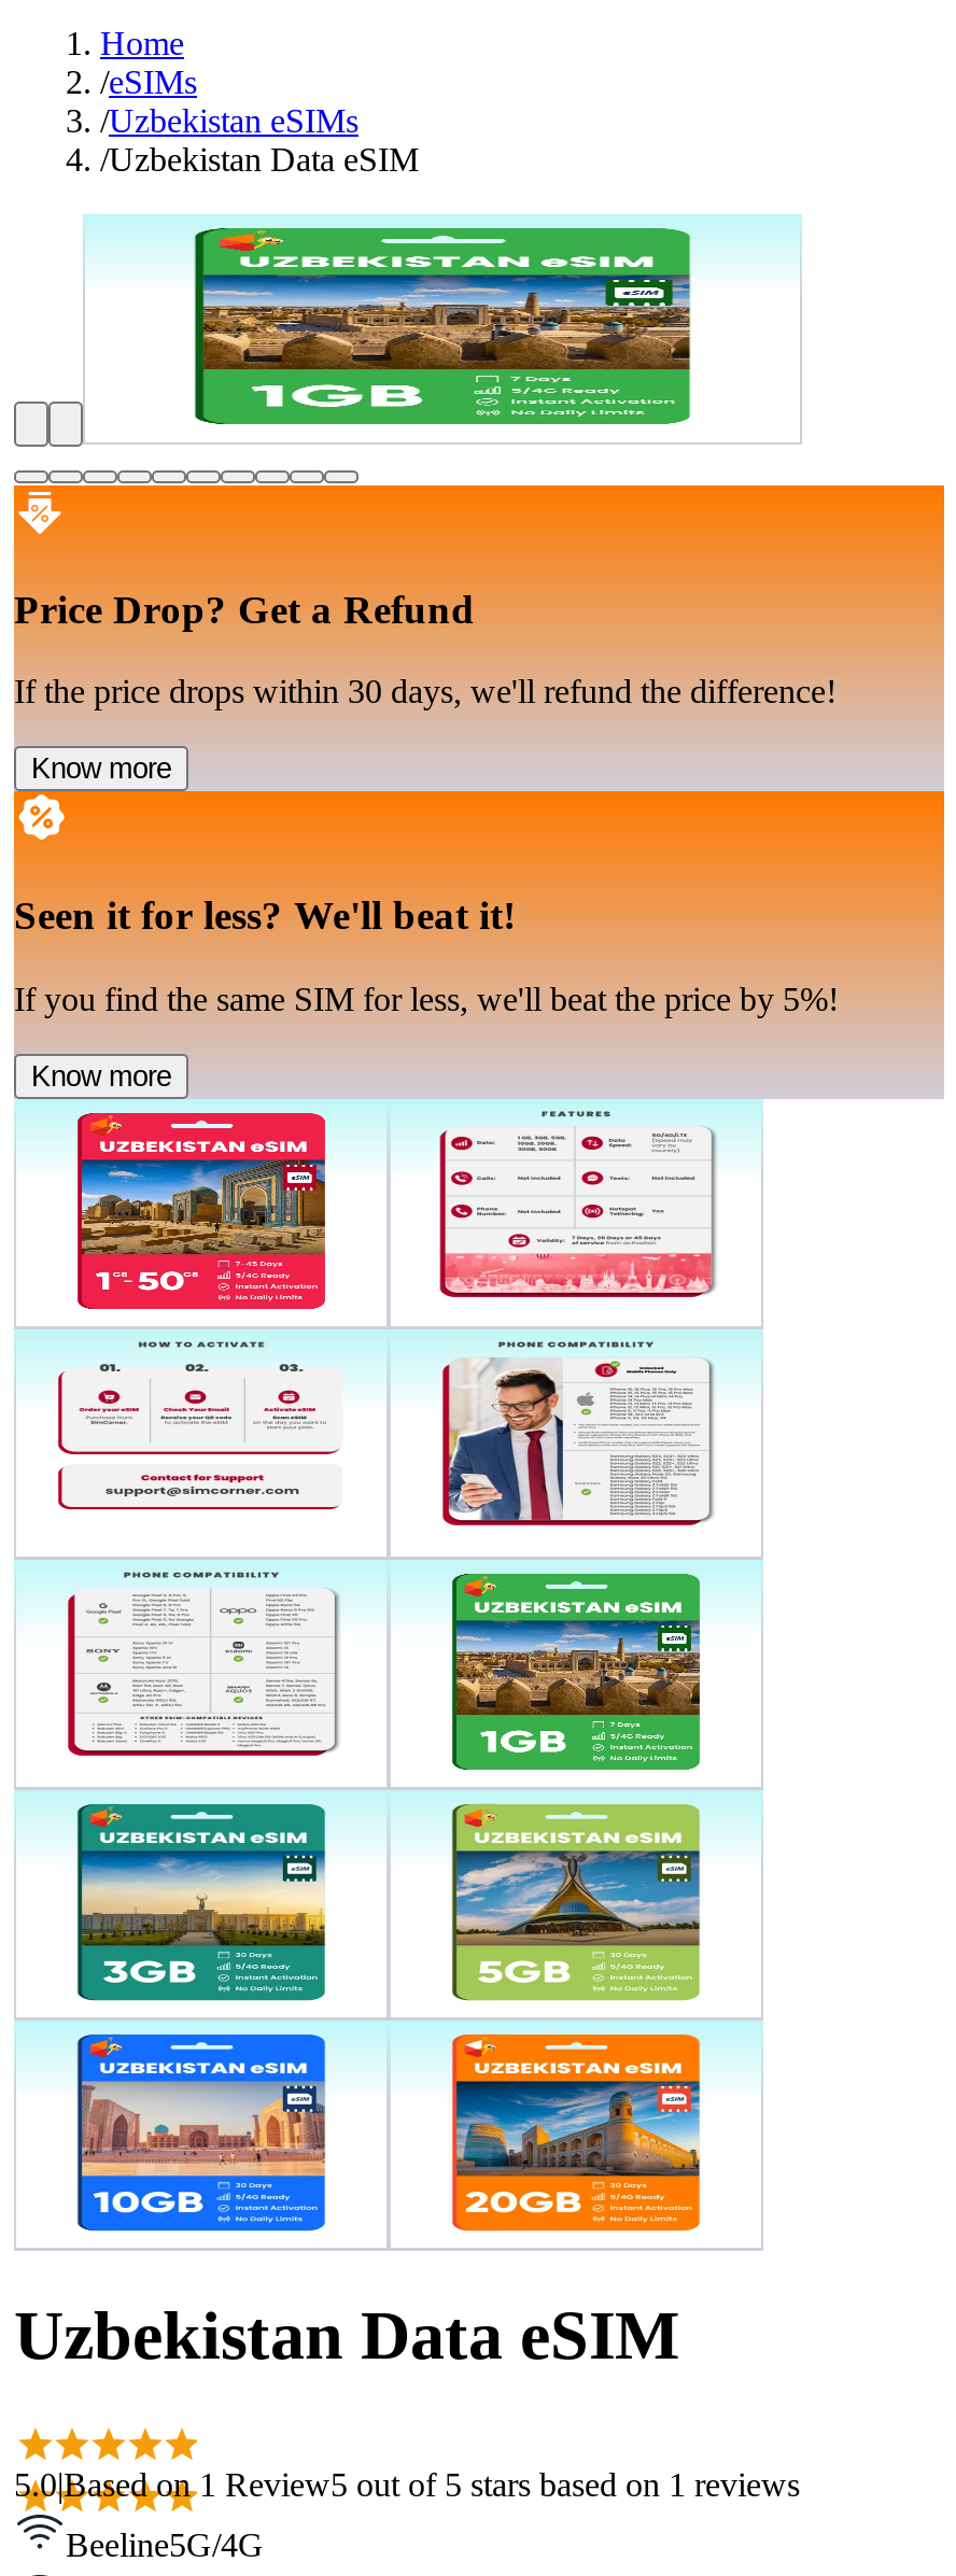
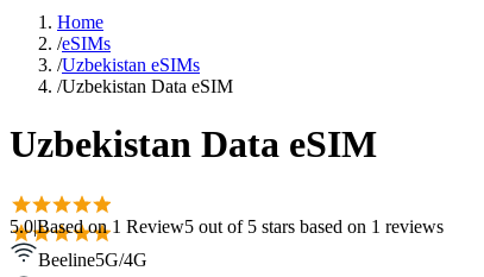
- [image]

- [image]
- Price Drop? Get a Refund
- If the price drops within 30 days, we'll refund the difference!
- Know more
- Seen it for less? We'll beat it!
- If you find the same SIM for less, we'll beat the price by 5%!
- Know more
